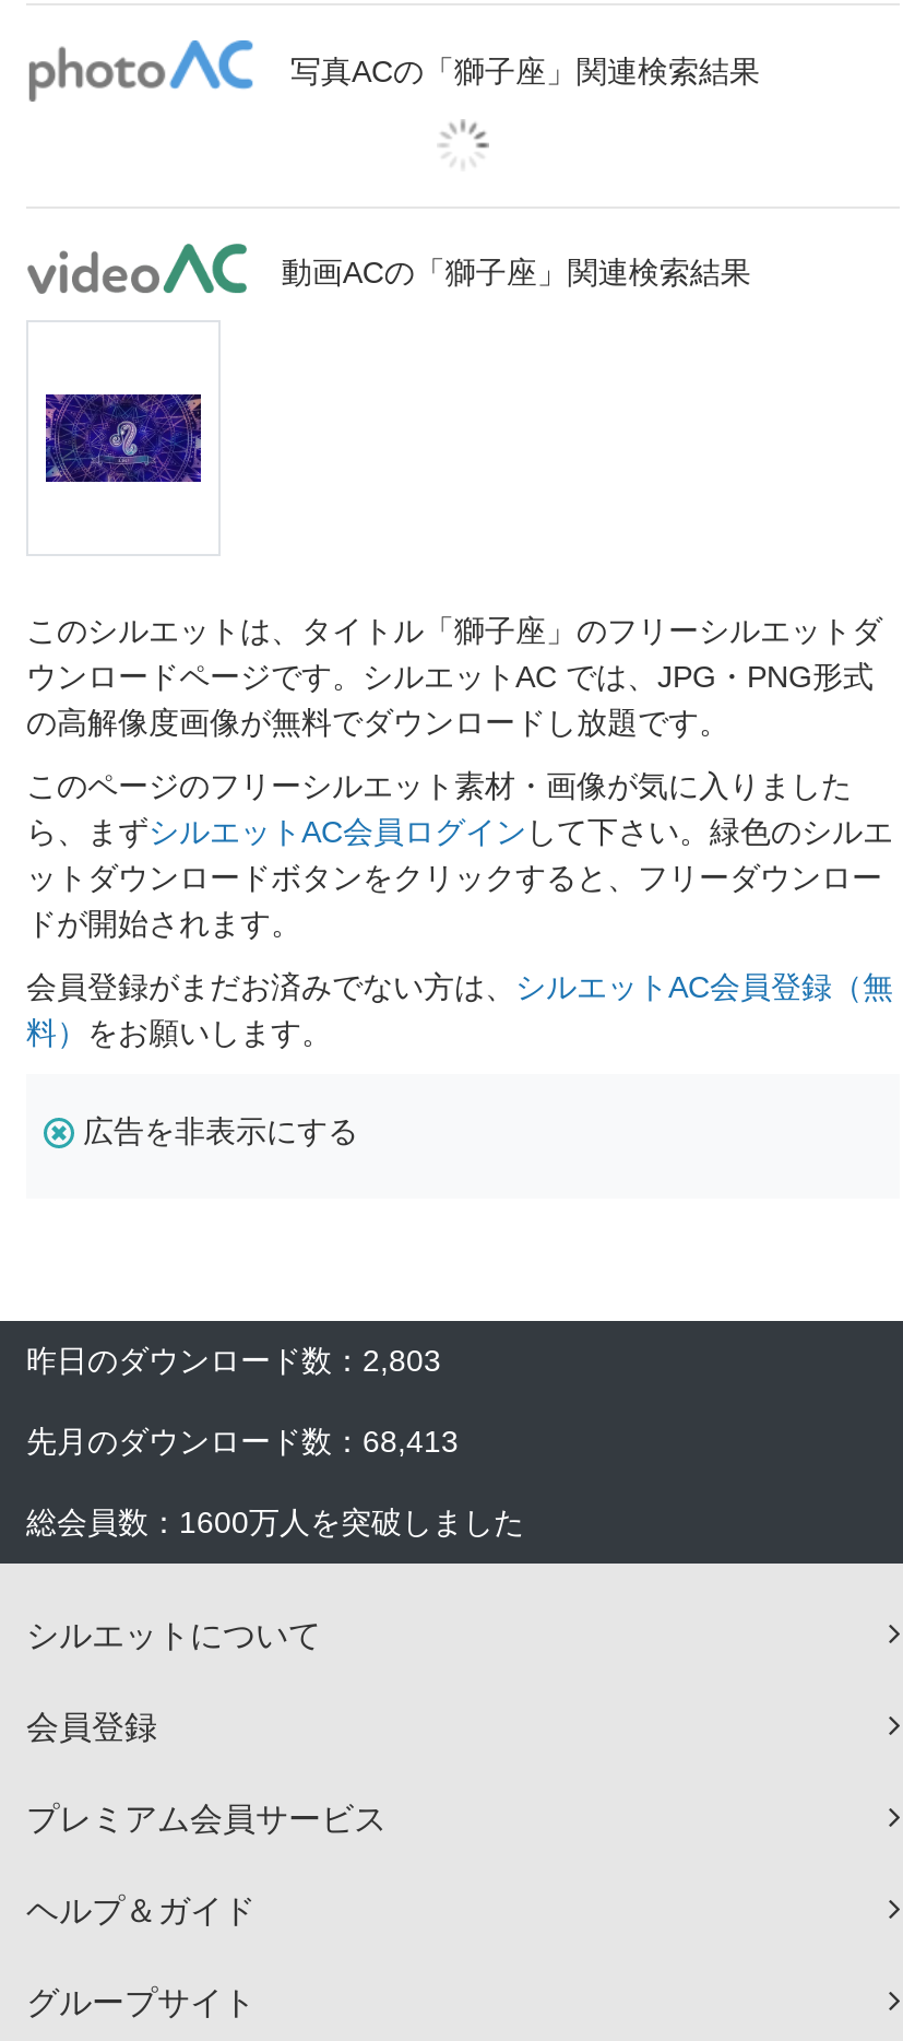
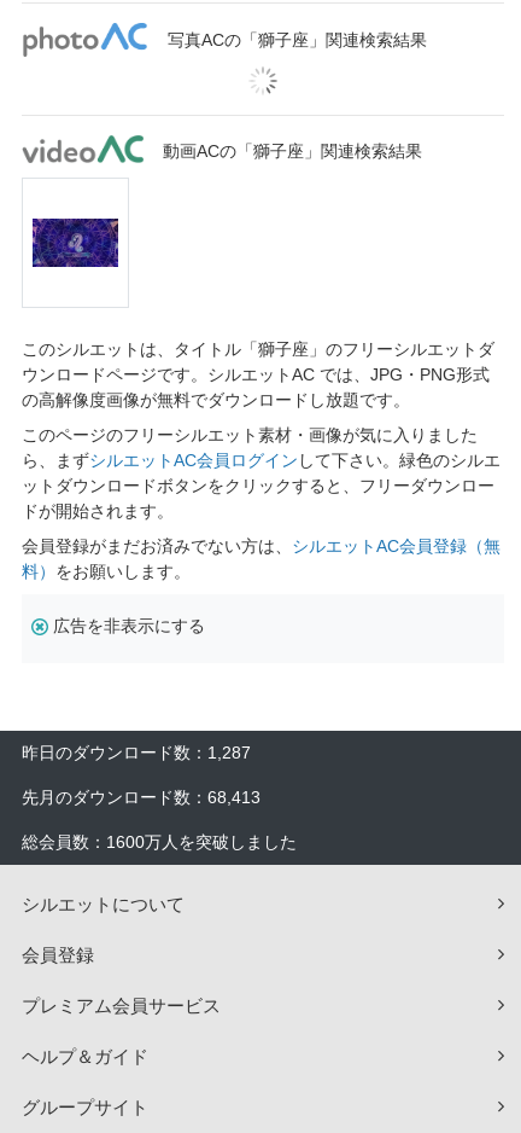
- 昨日のダウンロード数：2,803
+ 昨日のダウンロード数：1,287
